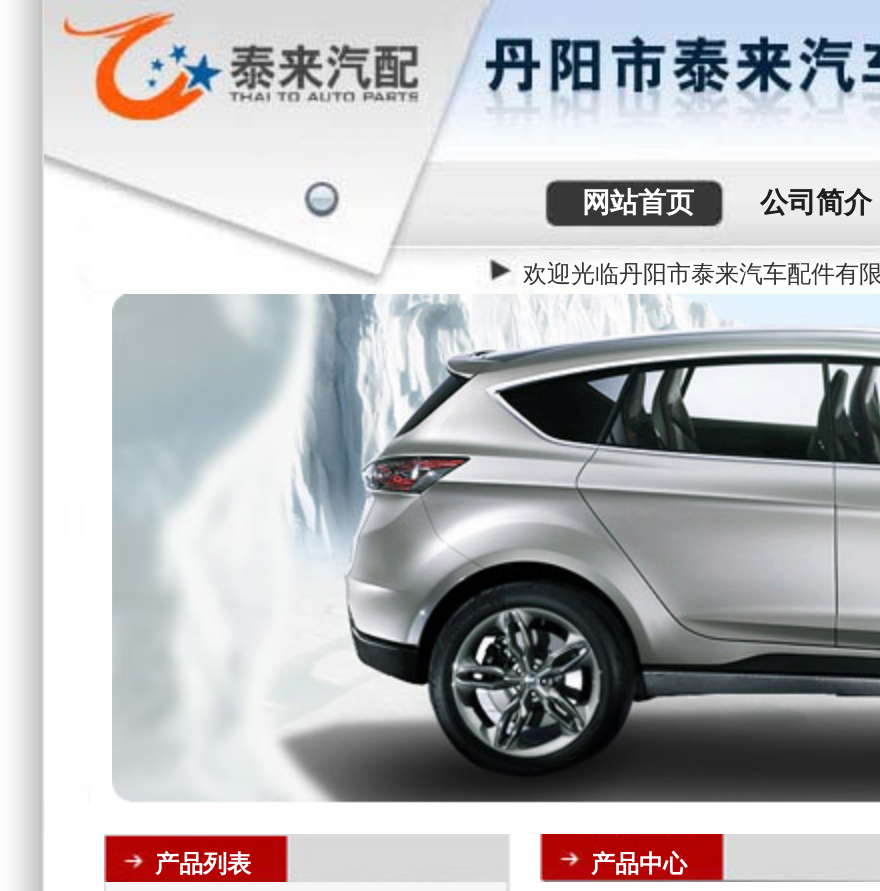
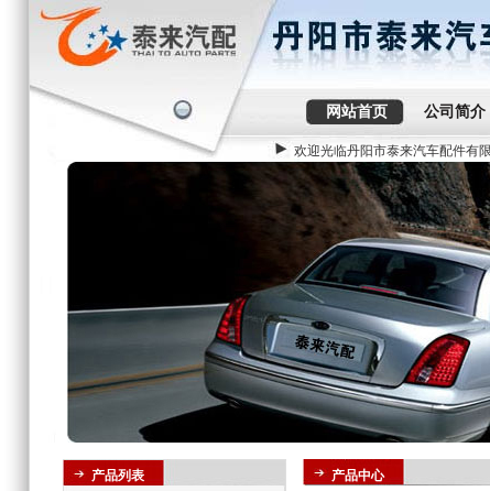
- [image]
+ [image]
